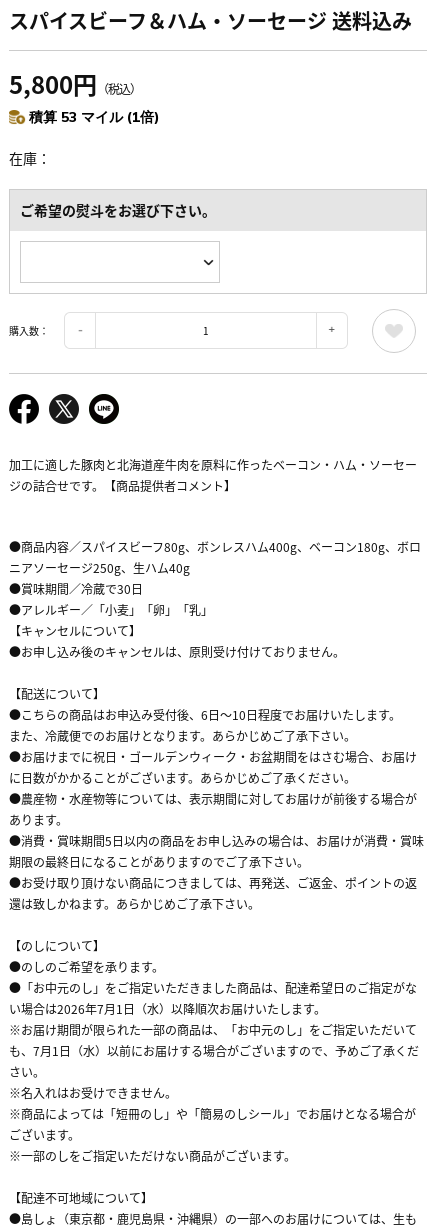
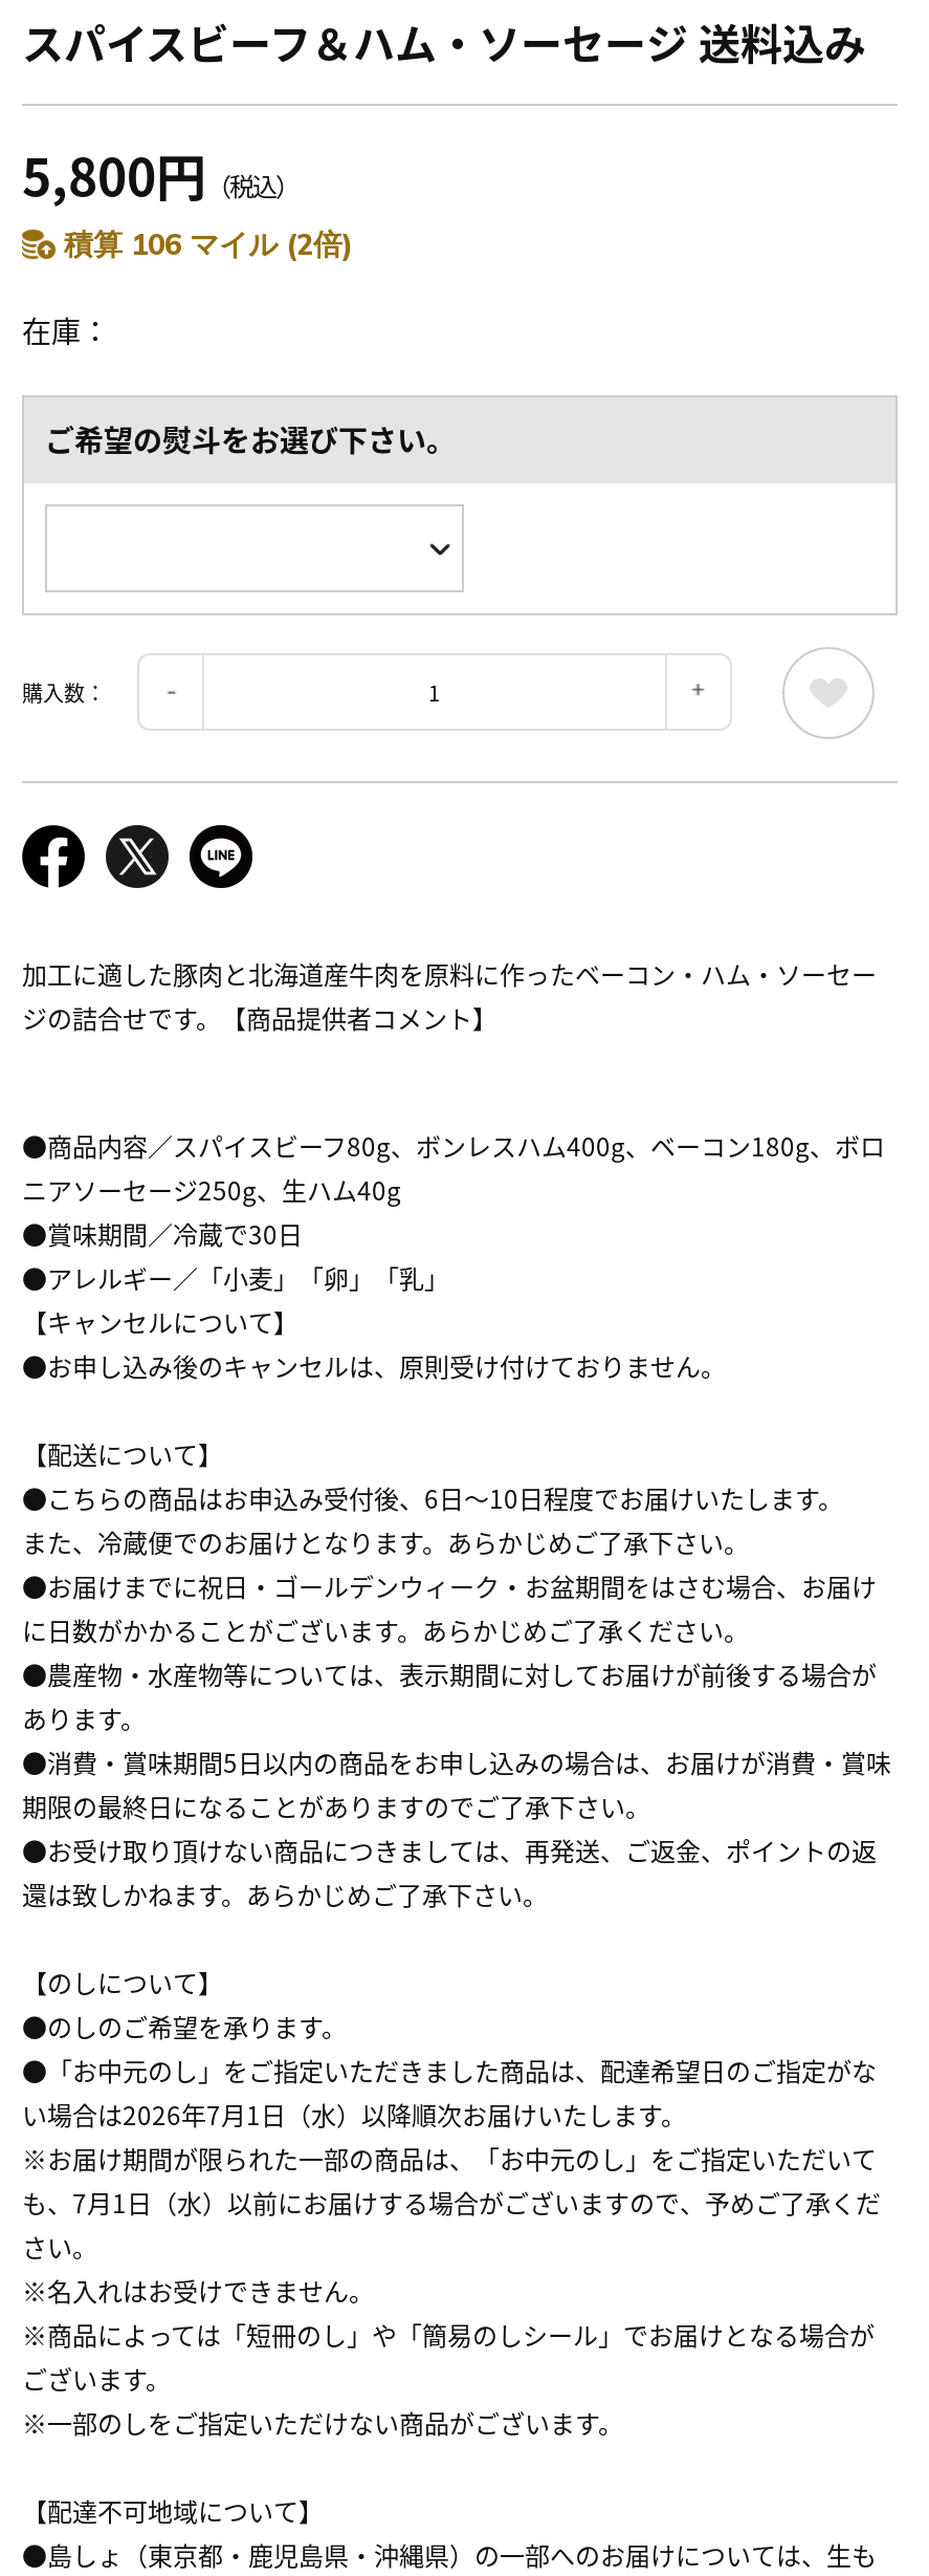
- 積算 53 マイル (1倍)
+ 積算 106 マイル (2倍)
